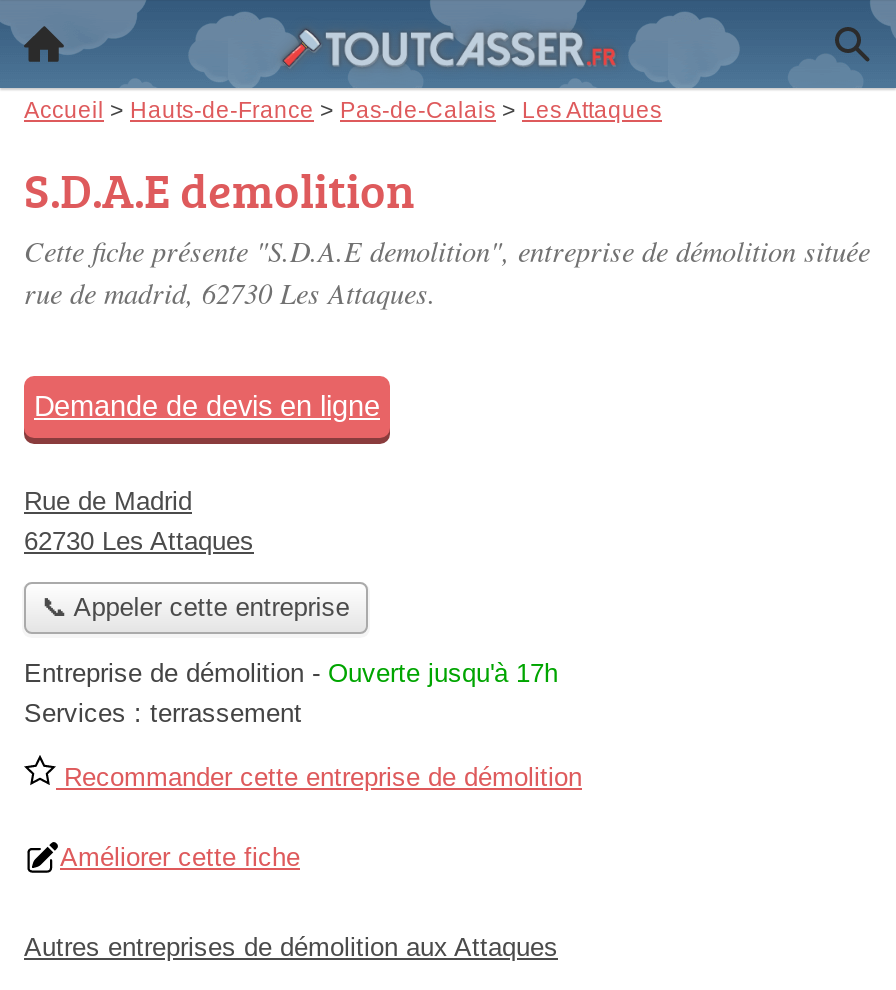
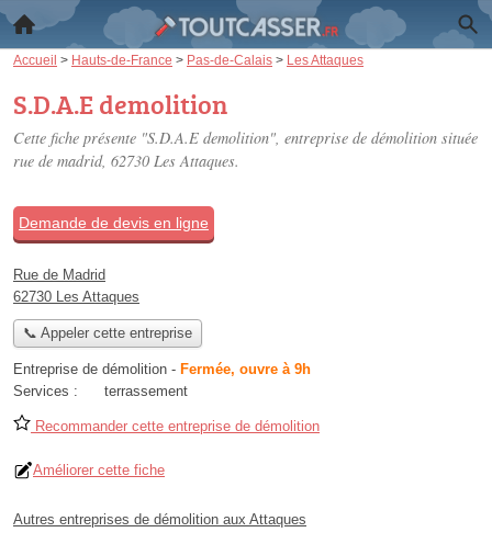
- Entreprise de démolition - Ouverte jusqu'à 17h
- Services : terrassement
+ Entreprise de démolition - Fermée, ouvre à 9h
+ Services :
+ terrassement
